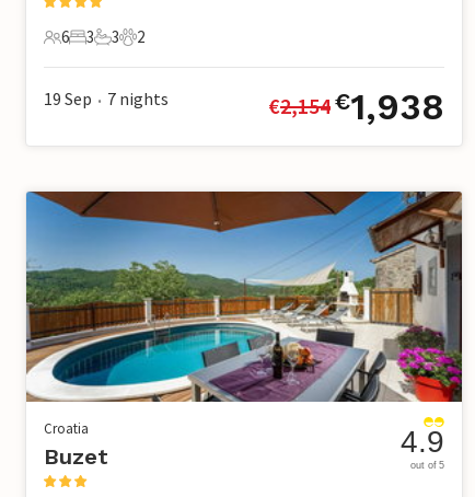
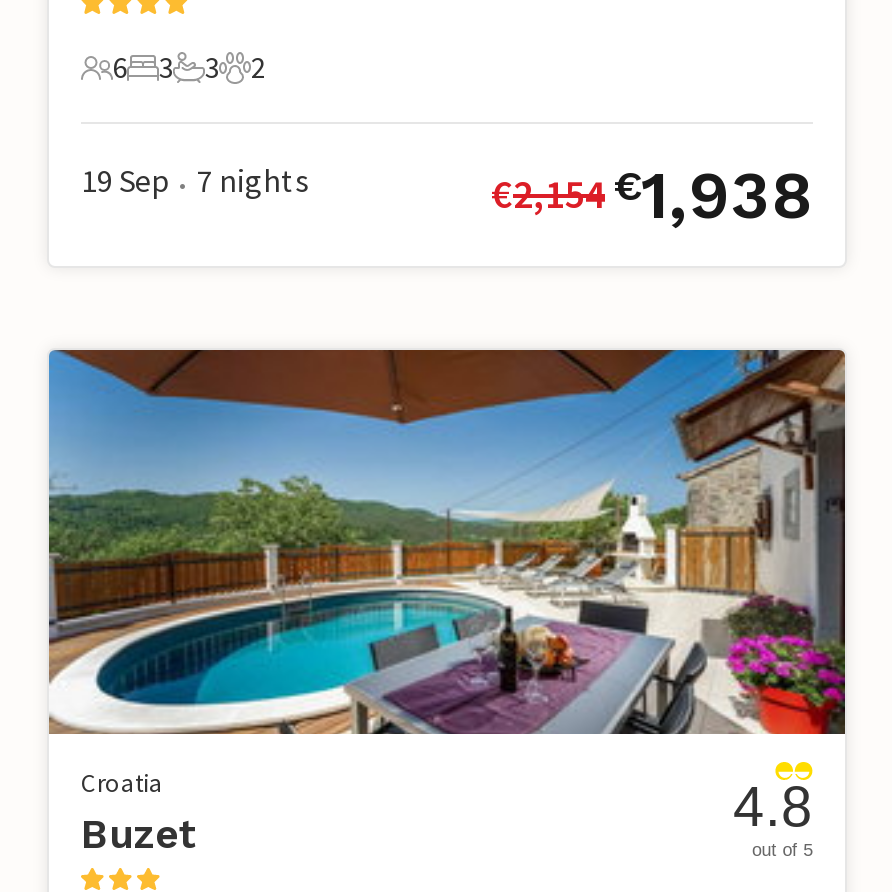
- 4.9
+ 4.8
